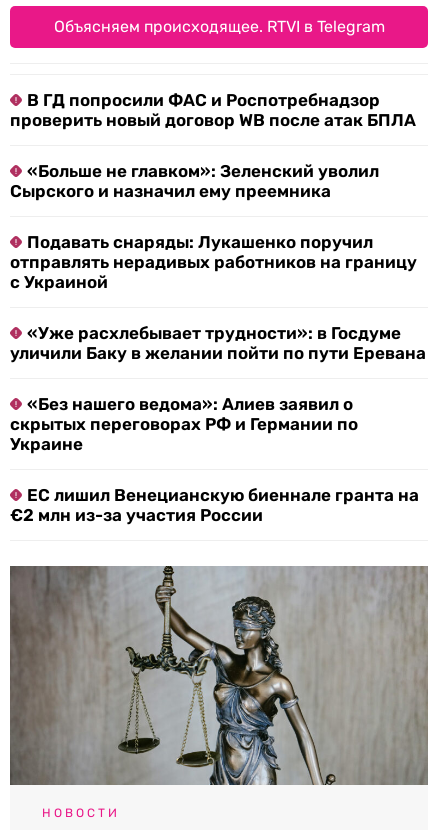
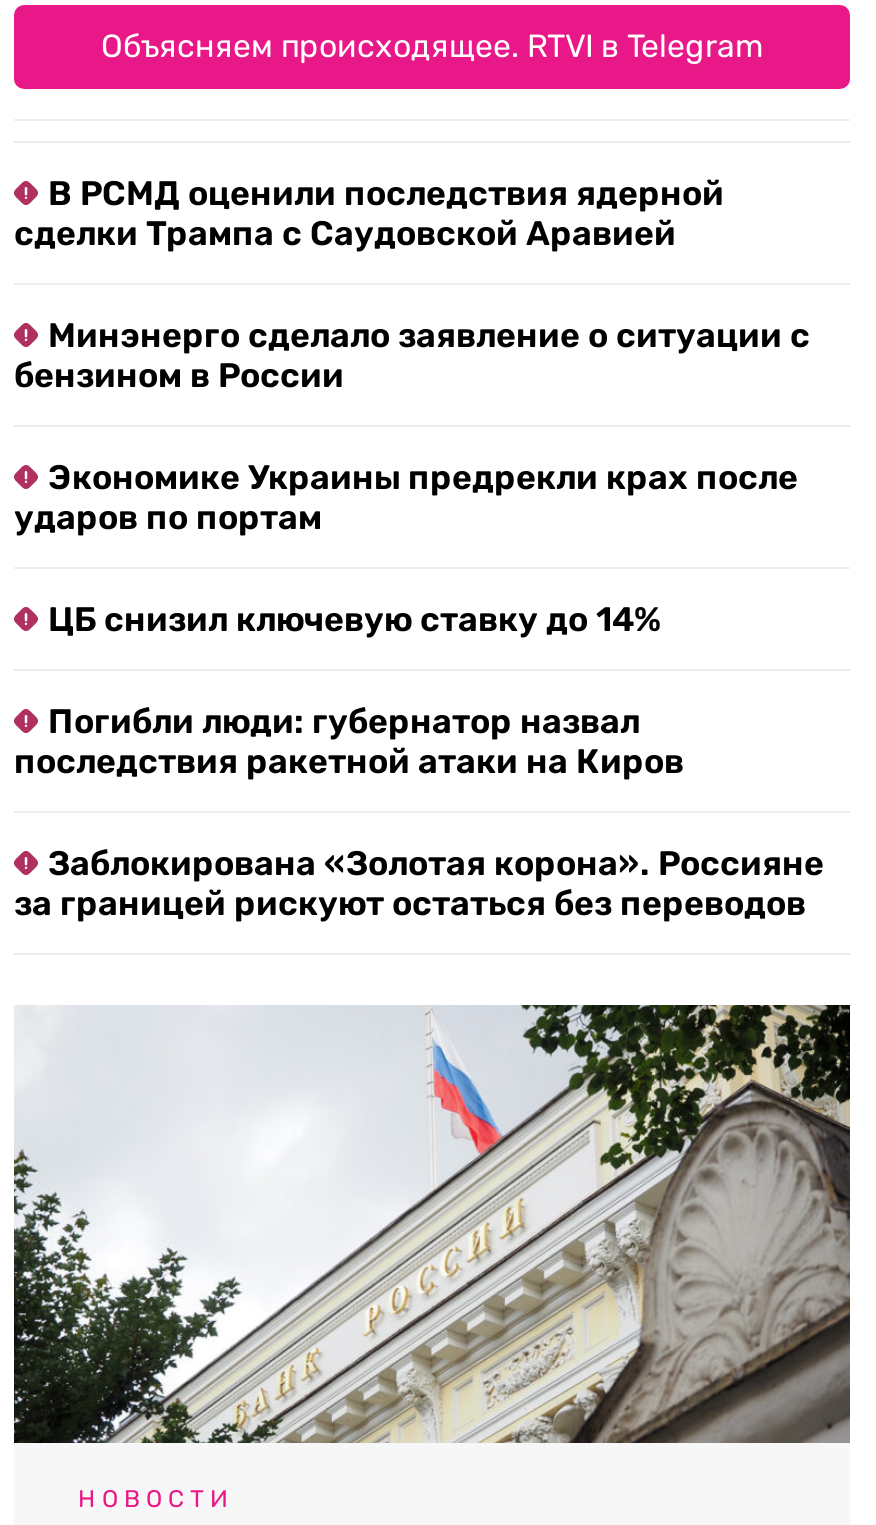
- В ГД попросили ФАС и Роспотребнадзор
- проверить новый договор WB после атак БПЛА
+ В РСМД оценили последствия ядерной
+ сделки Трампа с Саудовской Аравией

- «Больше не главком»: Зеленский уволил
- Сырского и назначил ему преемника
+ Минэнерго сделало заявление о ситуации с
+ бензином в России

- Подавать снаряды: Лукашенко поручил
- отправлять нерадивых работников на границу
- с Украиной
+ Экономике Украины предрекли крах после
+ ударов по портам

- «Уже расхлебывает трудности»: в Госдуме
- уличили Баку в желании пойти по пути Еревана
+ ЦБ снизил ключевую ставку до 14%

- «Без нашего ведома»: Алиев заявил о
- скрытых переговорах РФ и Германии по
- Украине
+ Погибли люди: губернатор назвал
+ последствия ракетной атаки на Киров

- ЕС лишил Венецианскую биеннале гранта на
- €2 млн из-за участия России
+ Заблокирована «Золотая корона». Россияне
+ за границей рискуют остаться без переводов

- [image]
+ [image]
